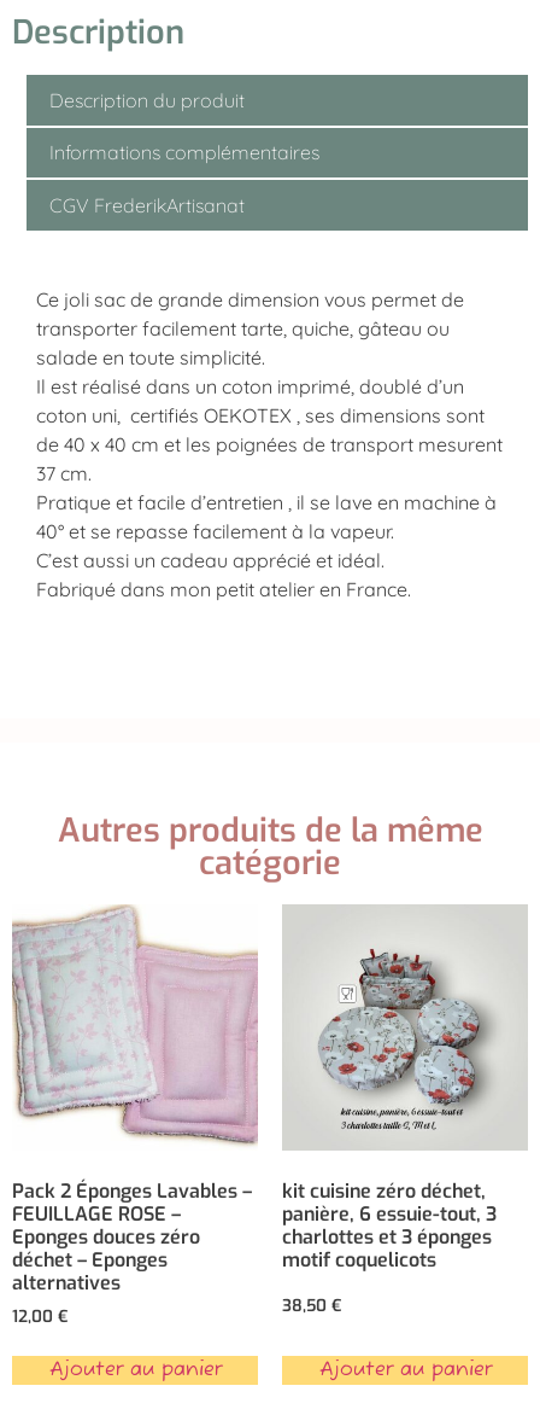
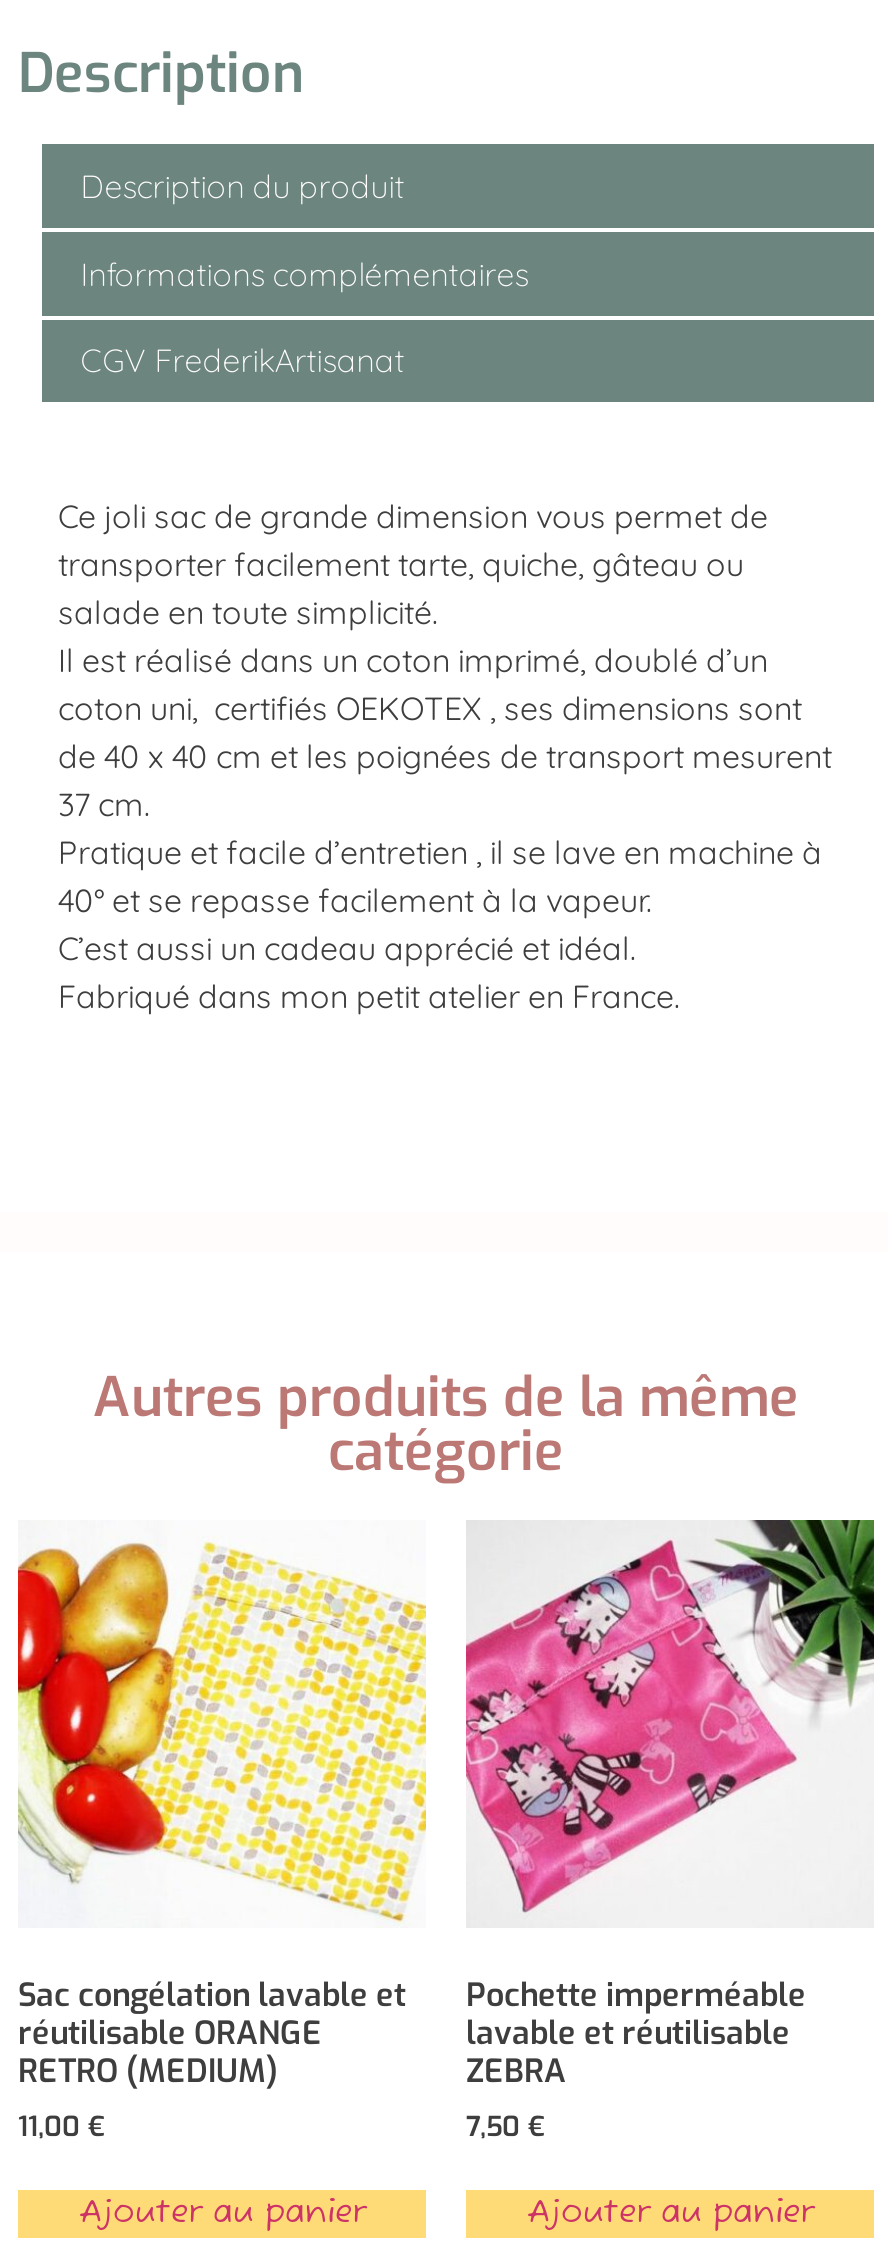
- [image]
+ [image]

- [image]
+ [image]

- Pack 2 Éponges Lavables –
- FEUILLAGE ROSE –
- Eponges douces zéro
- déchet – Eponges
- alternatives
- 12,00 €
+ Sac congélation lavable et
+ réutilisable ORANGE
+ RETRO (MEDIUM)
+ 11,00 €

- kit cuisine zéro déchet,
- panière, 6 essuie-tout, 3
- charlottes et 3 éponges
- motif coquelicots
- 38,50 €
+ Pochette imperméable
+ lavable et réutilisable
+ ZEBRA
+ 7,50 €
